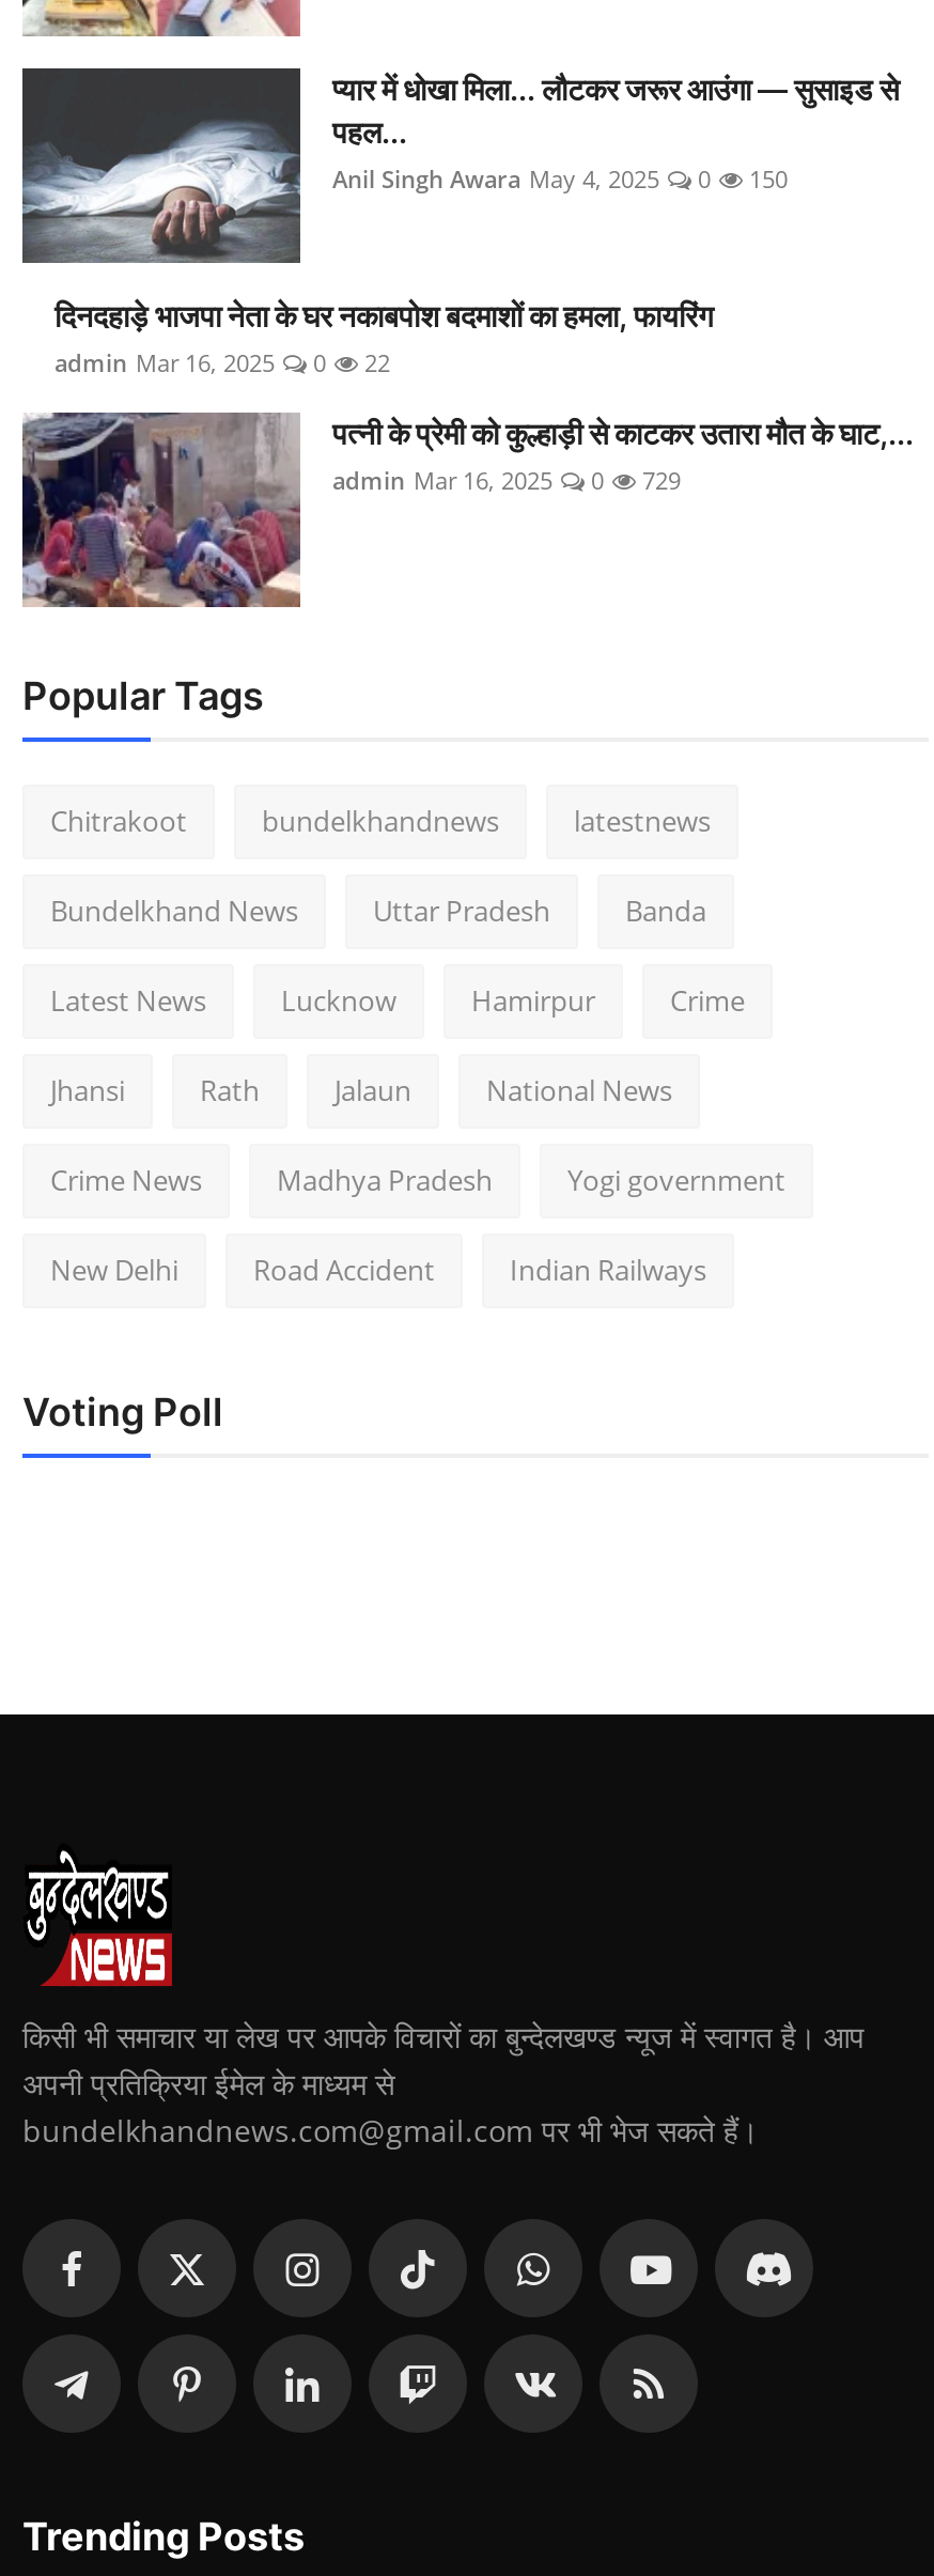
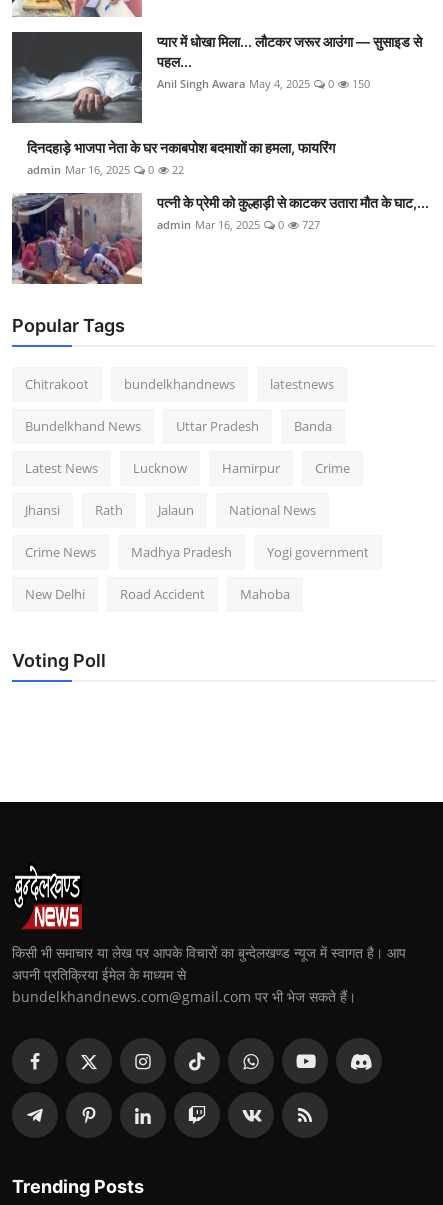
- admin Mar 16, 2025 0 729
+ admin Mar 16, 2025 0 727

- Indian Railways
+ Mahoba
